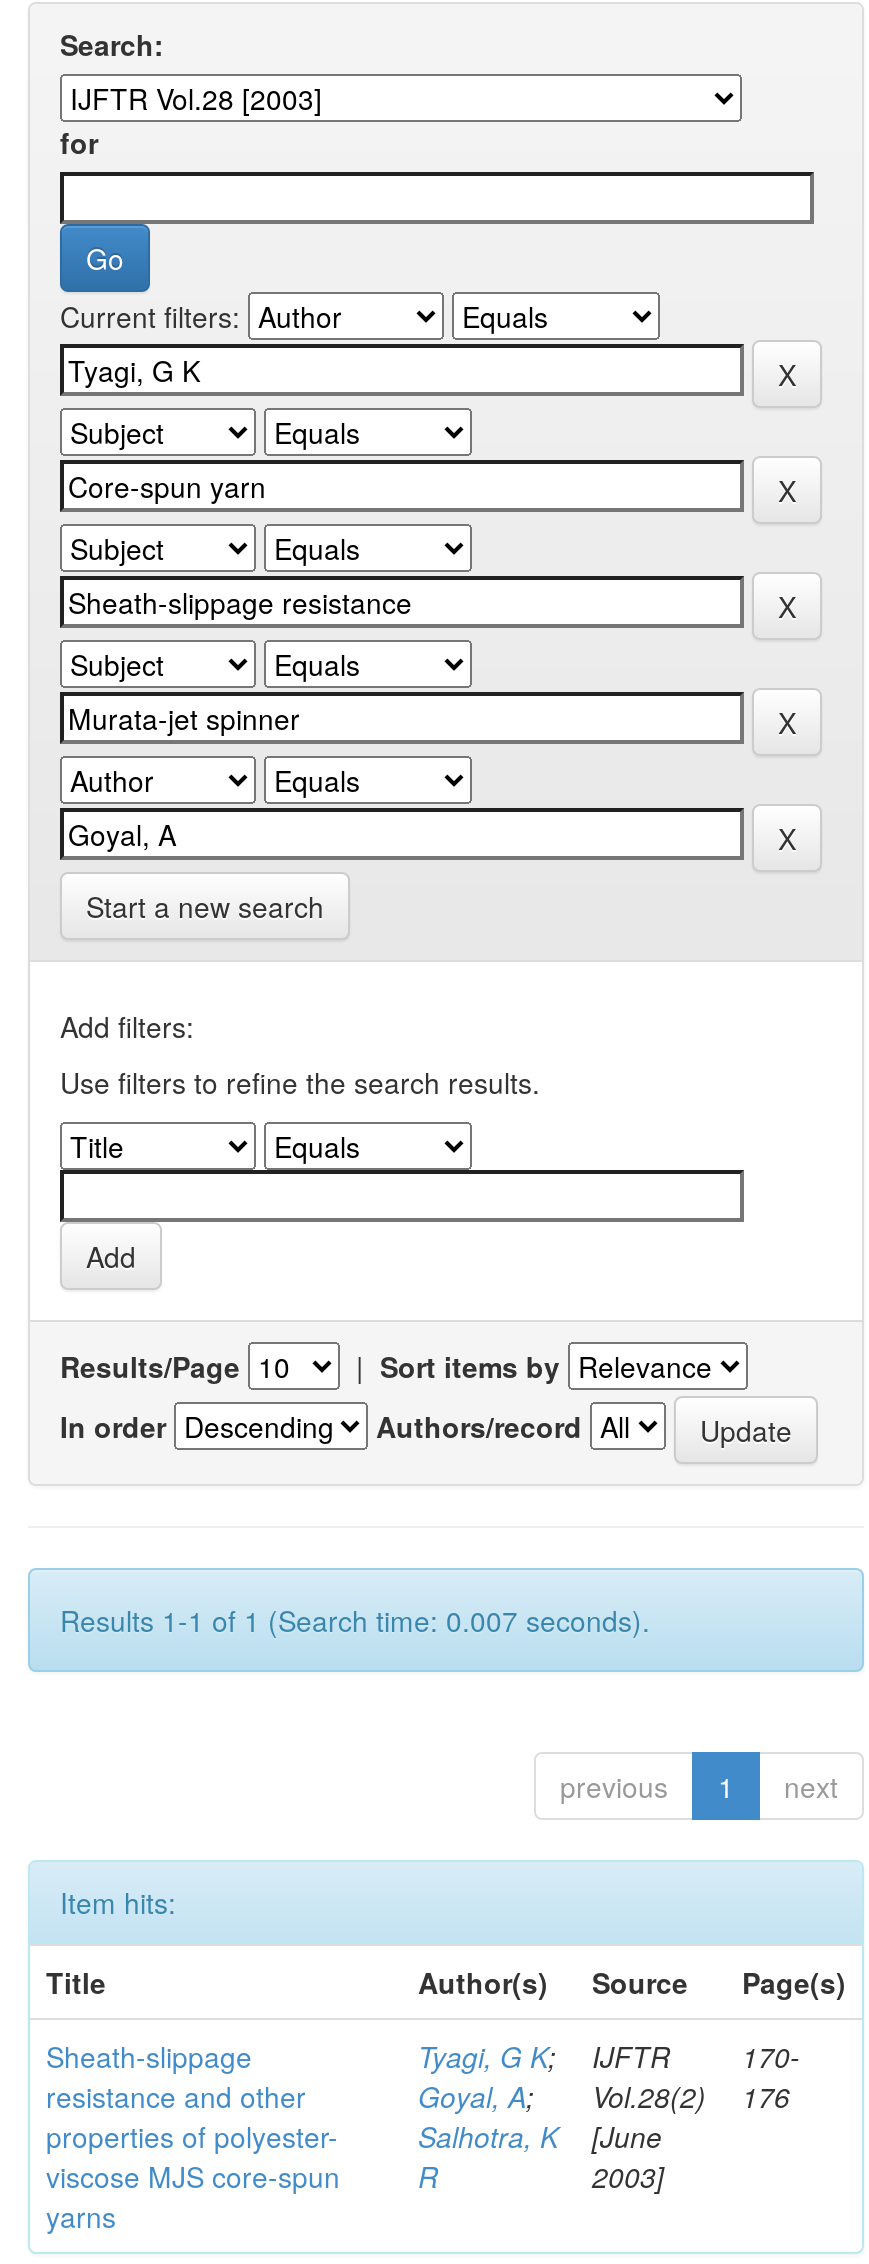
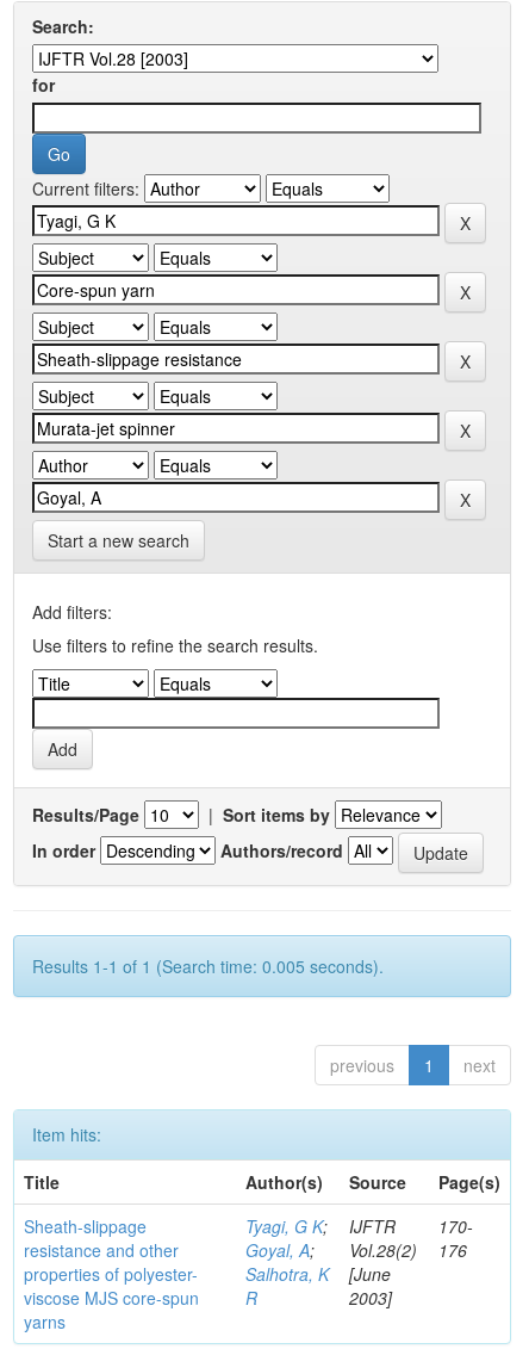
- Results 1-1 of 1 (Search time: 0.007 seconds).
+ Results 1-1 of 1 (Search time: 0.005 seconds).
